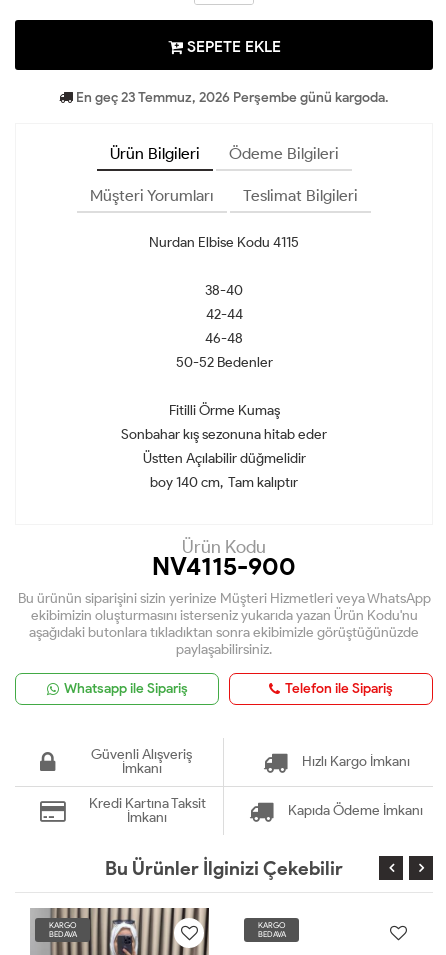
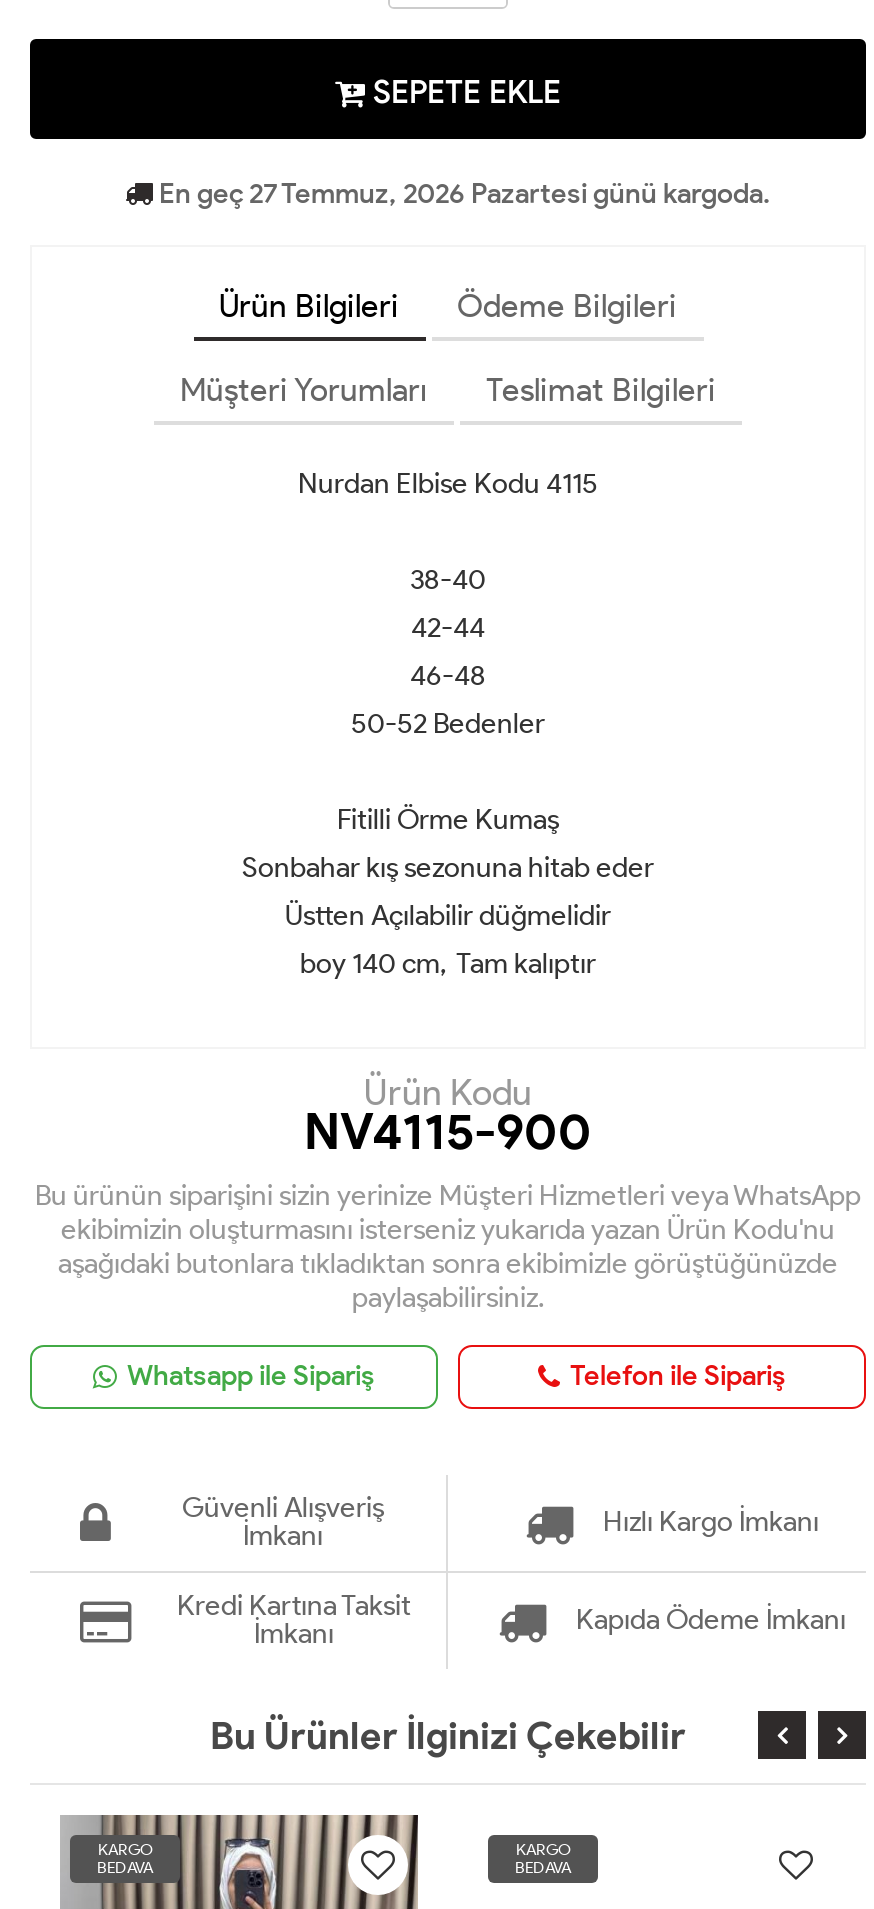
- En geç 23 Temmuz, 2026 Perşembe günü kargoda.
+ En geç 27 Temmuz, 2026 Pazartesi günü kargoda.
